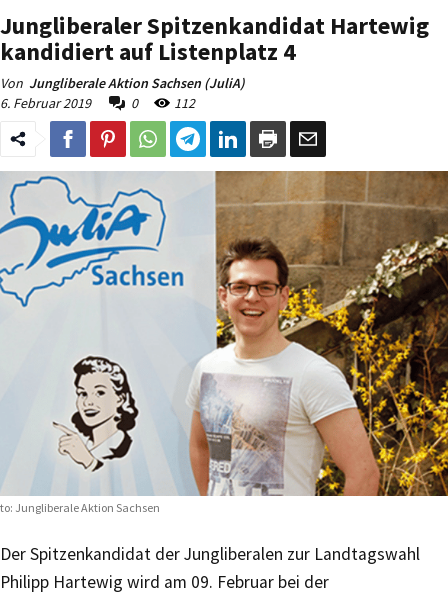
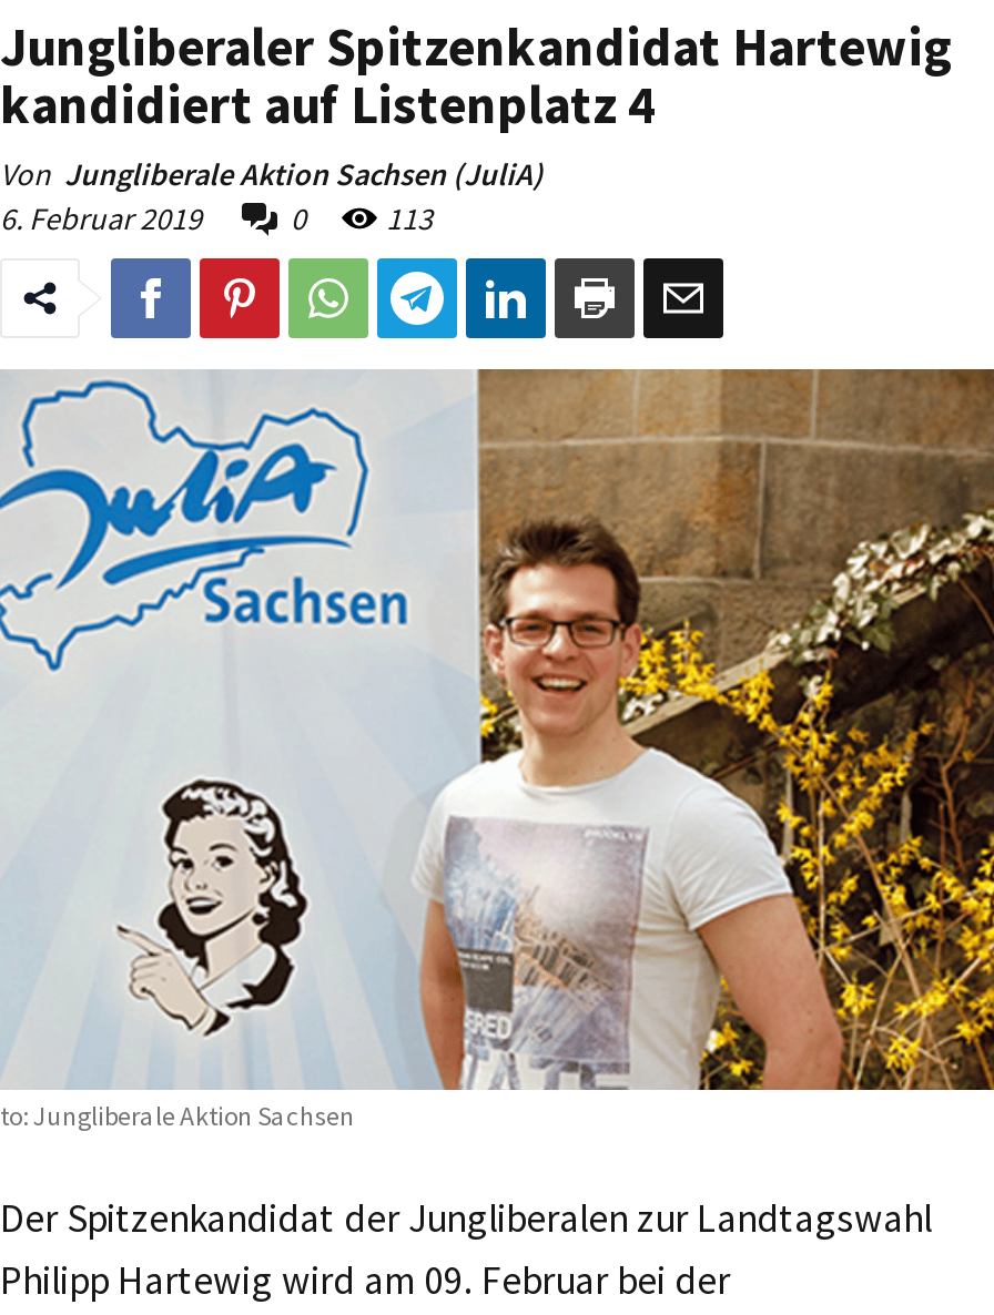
- 0 112
+ 0 113
